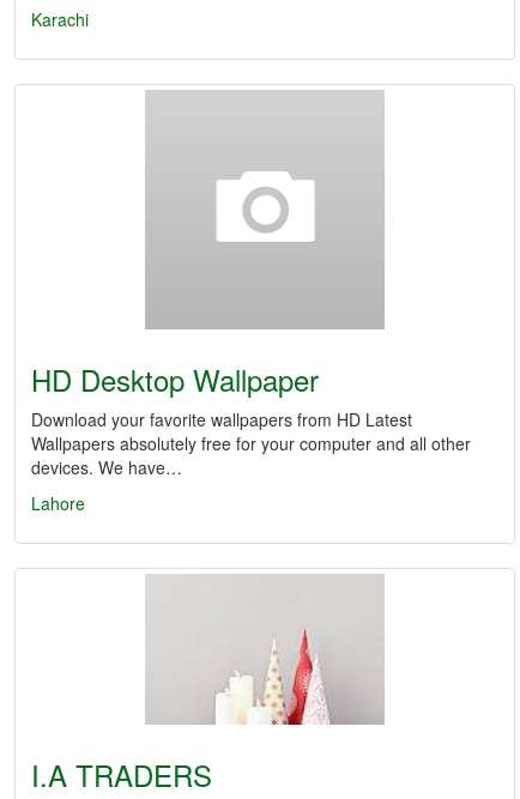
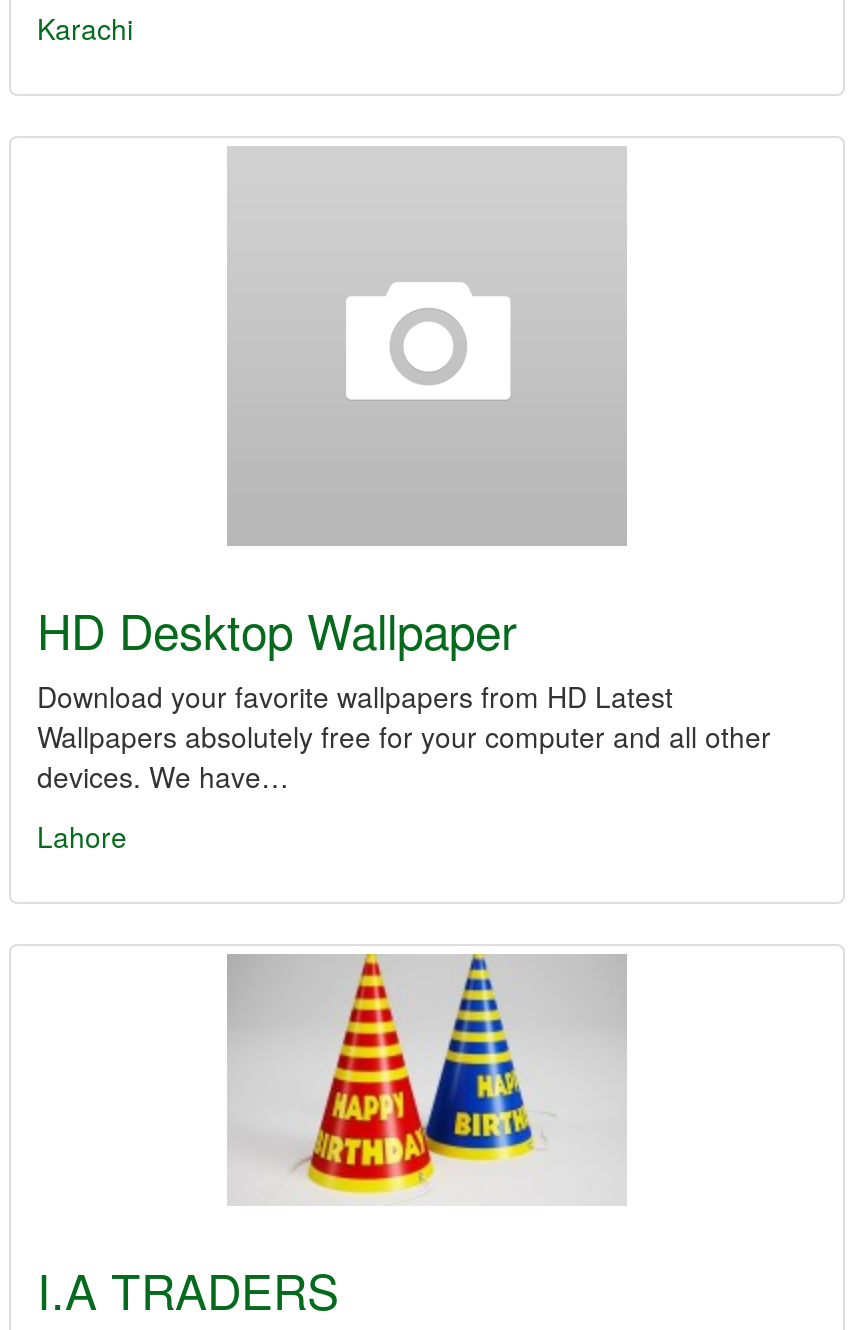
- [image]
+ [image]
